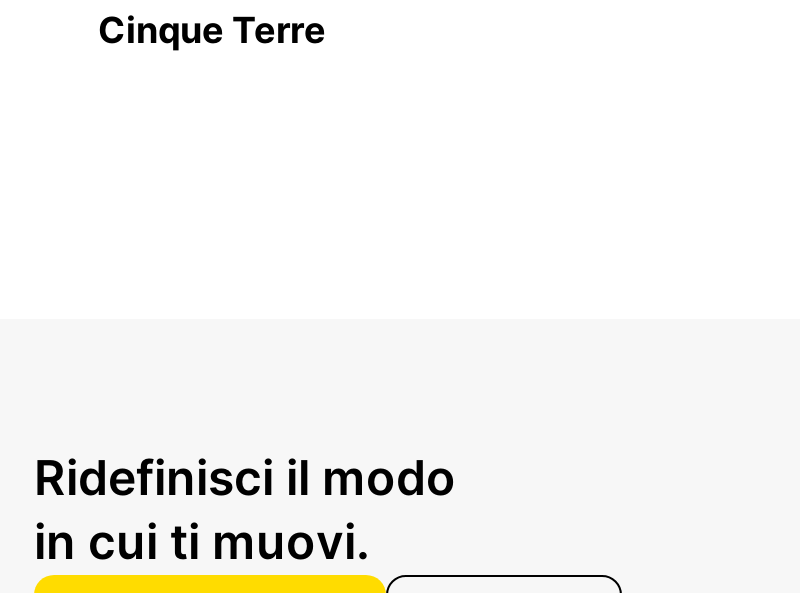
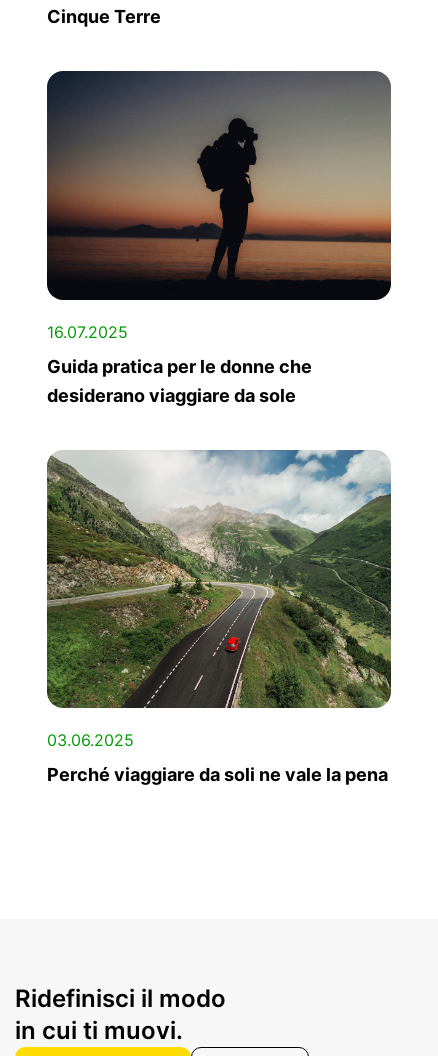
+ [image]
+ 16.07.2025
+ Guida pratica per le donne che
+ desiderano viaggiare da sole

+ [image]
+ 03.06.2025
+ Perché viaggiare da soli ne vale la pena
